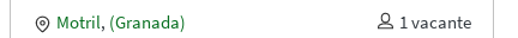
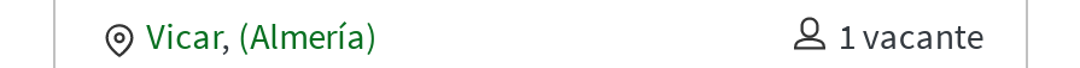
- Motril, (Granada)
+ Vicar, (Almería)
